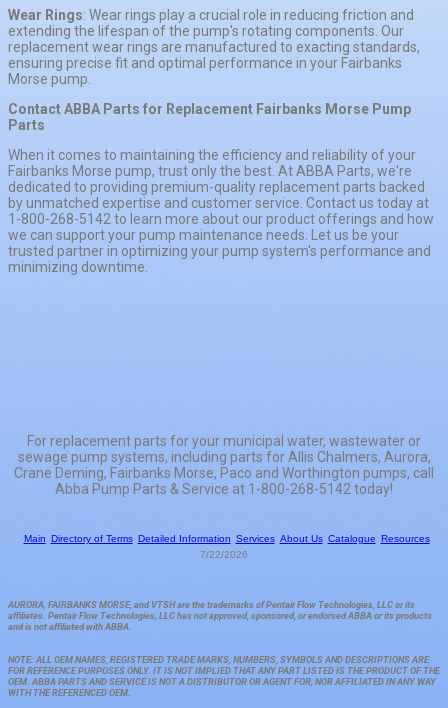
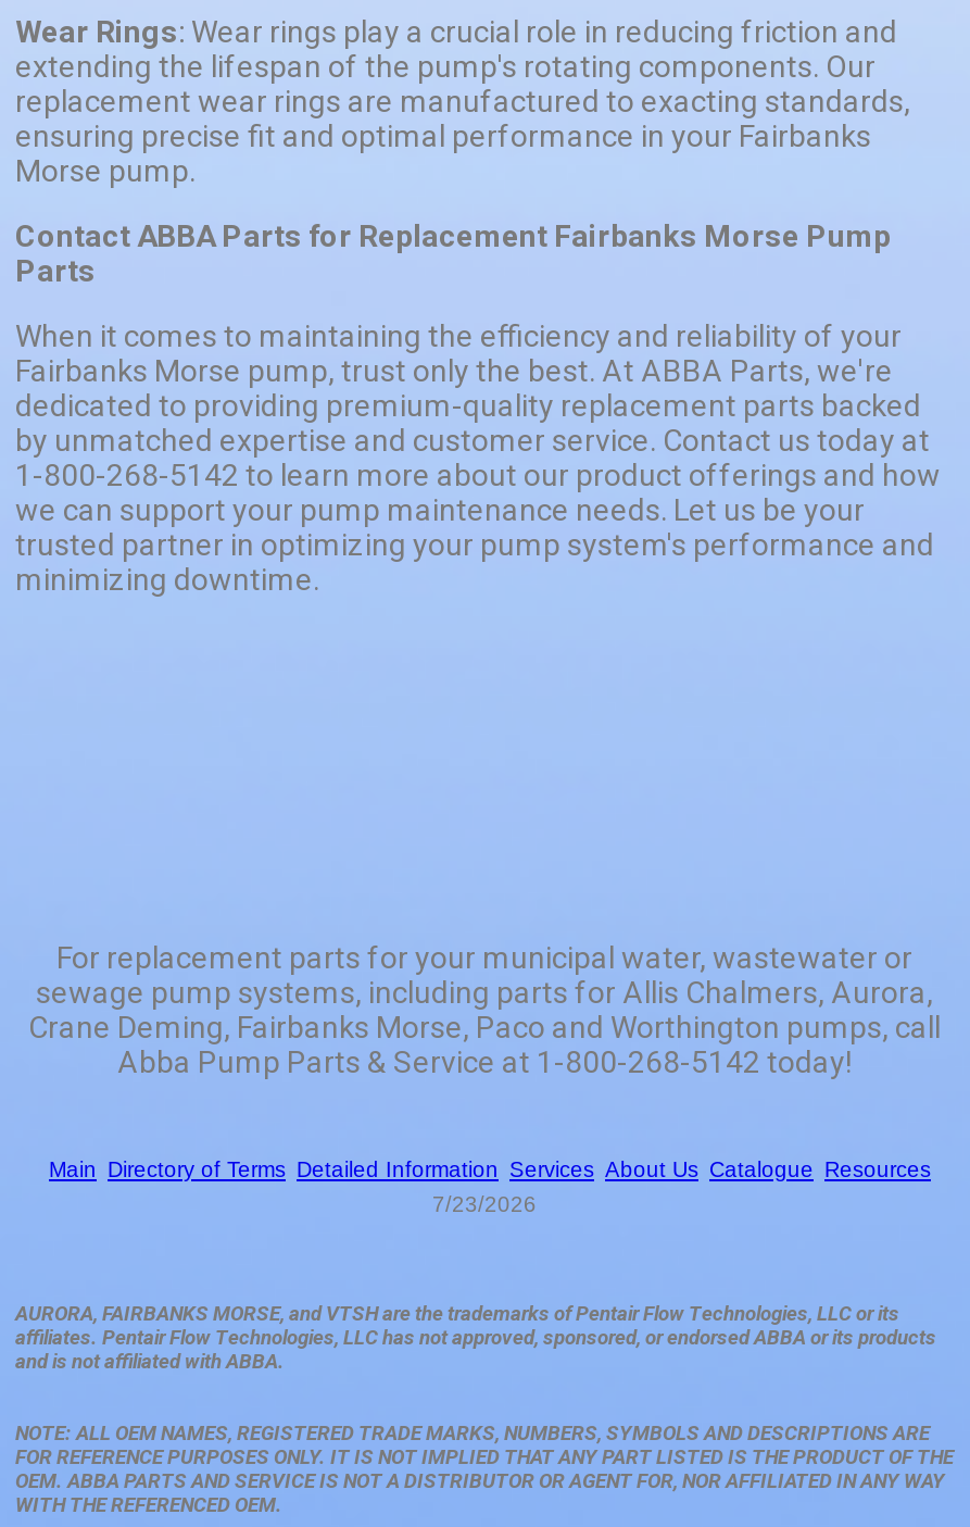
- 7/22/2026
+ 7/23/2026
